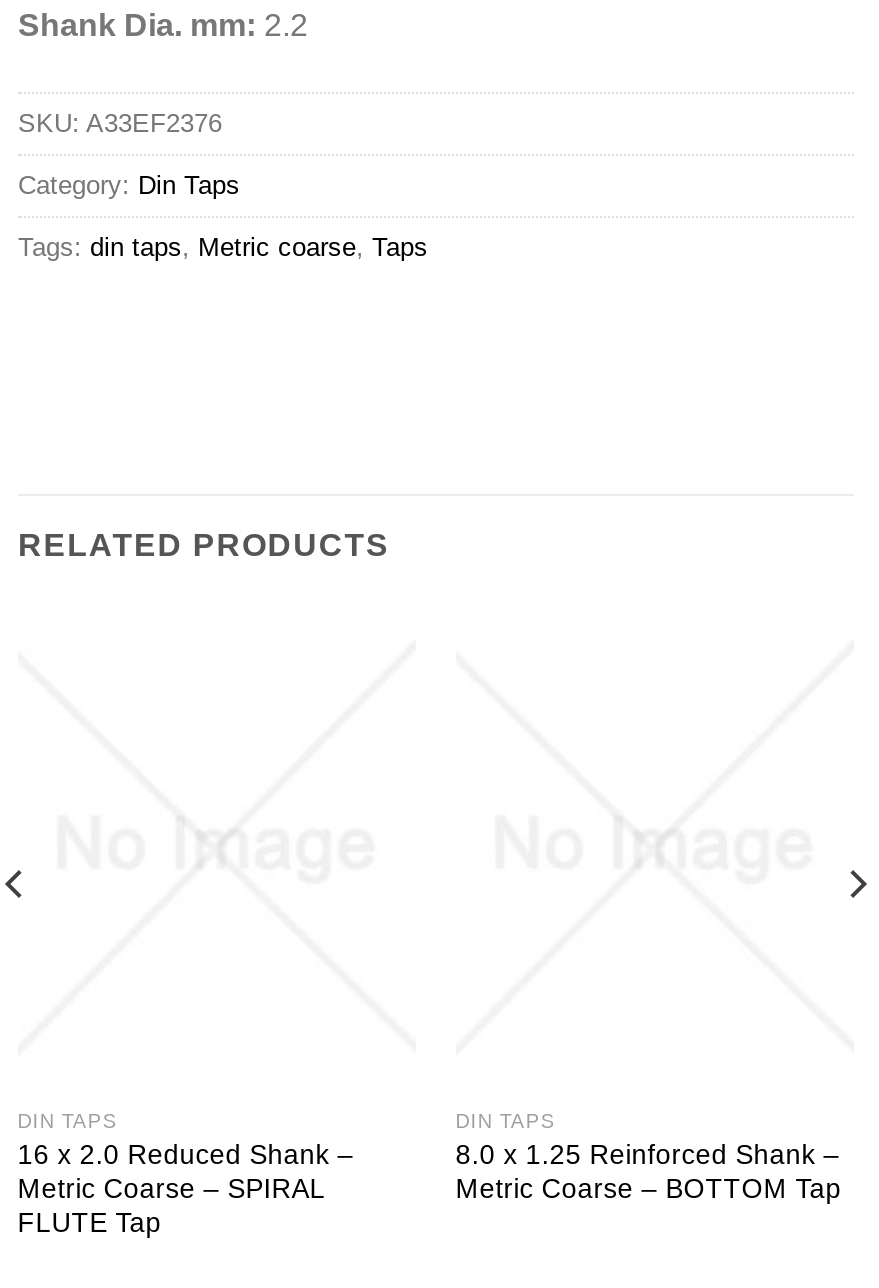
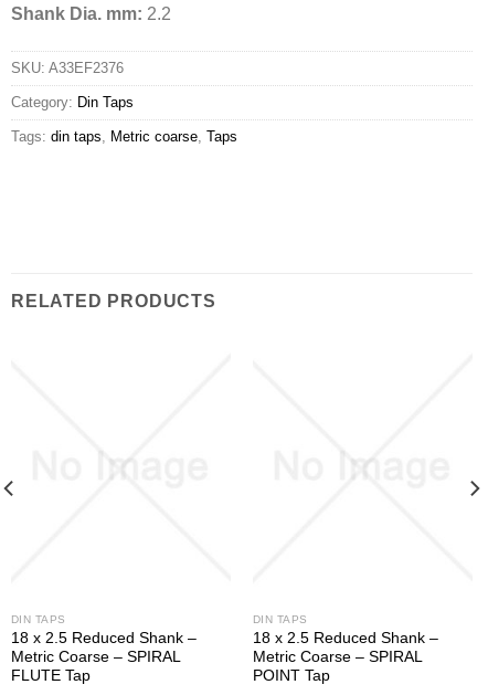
- 16 x 2.0 Reduced Shank –
+ 18 x 2.5 Reduced Shank –

- 8.0 x 1.25 Reinforced Shank –
- Metric Coarse – BOTTOM Tap
+ 18 x 2.5 Reduced Shank –
+ Metric Coarse – SPIRAL
+ POINT Tap
